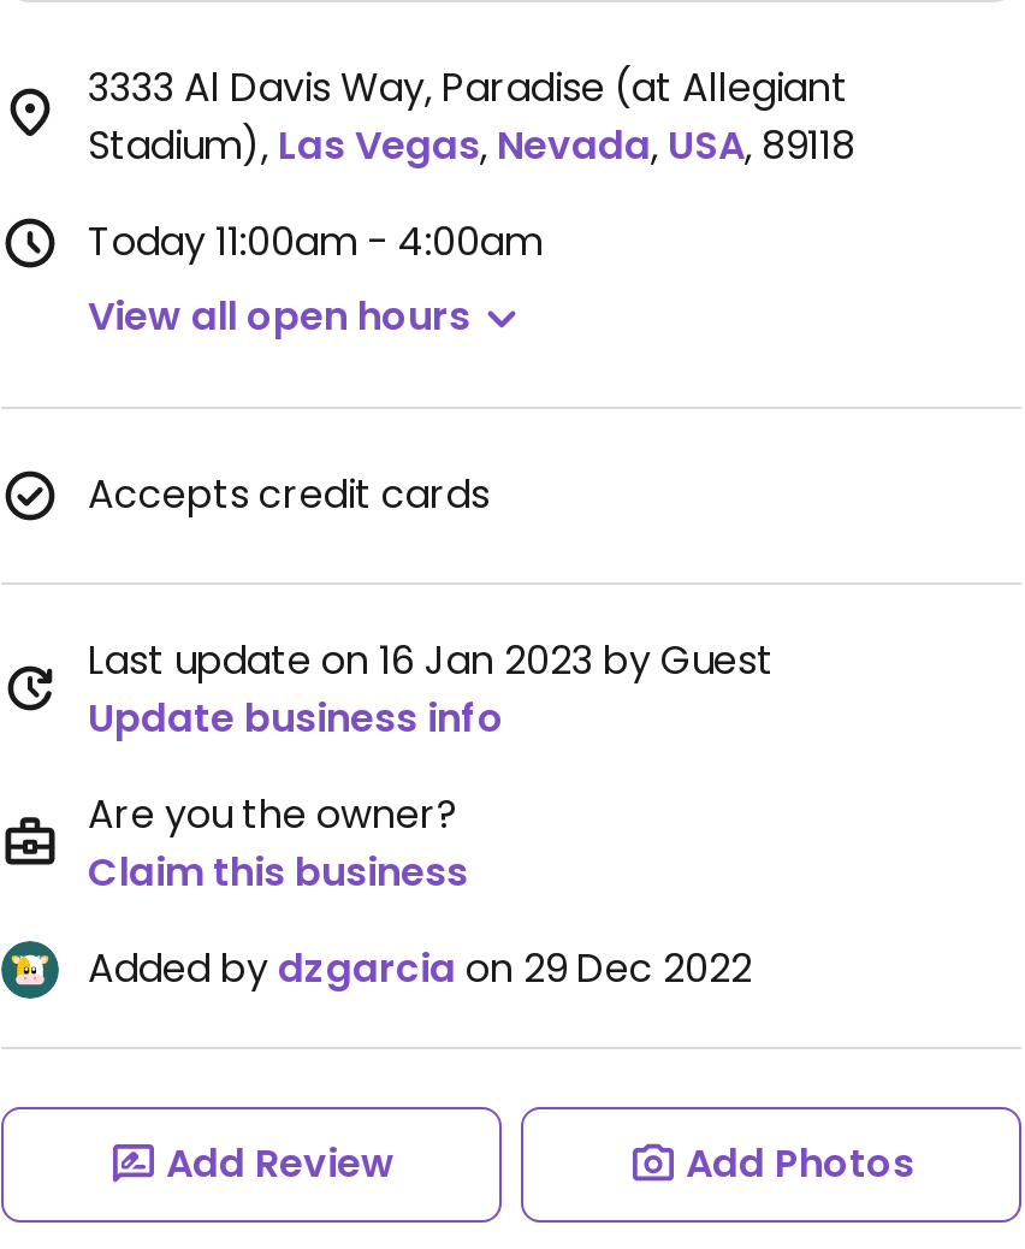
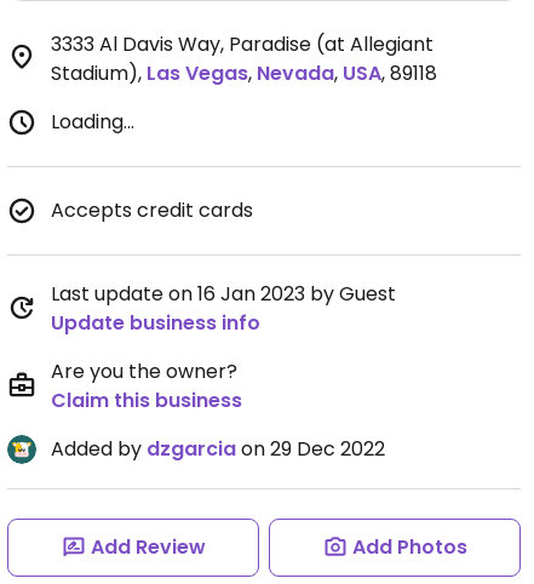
- Today 11:00am - 4:00am
- View all open hours
+ Loading...
